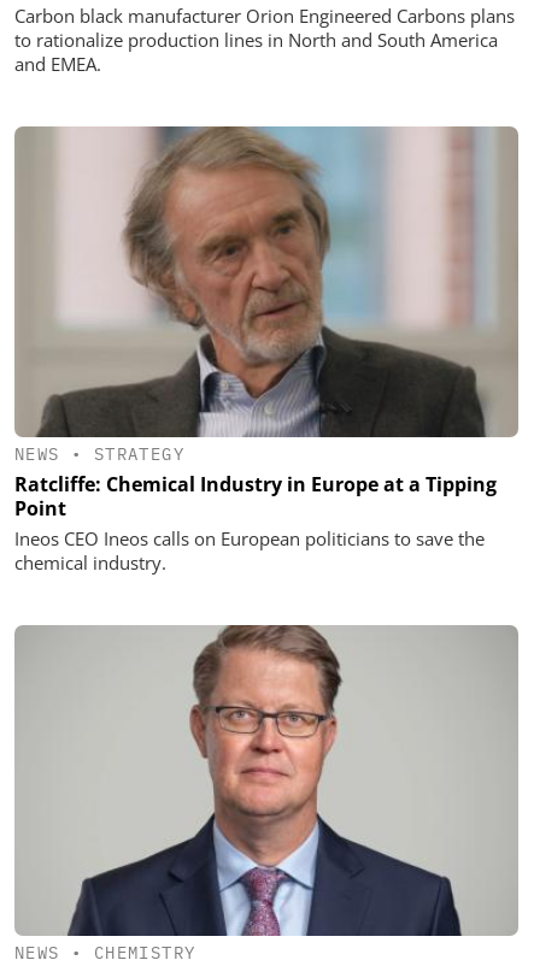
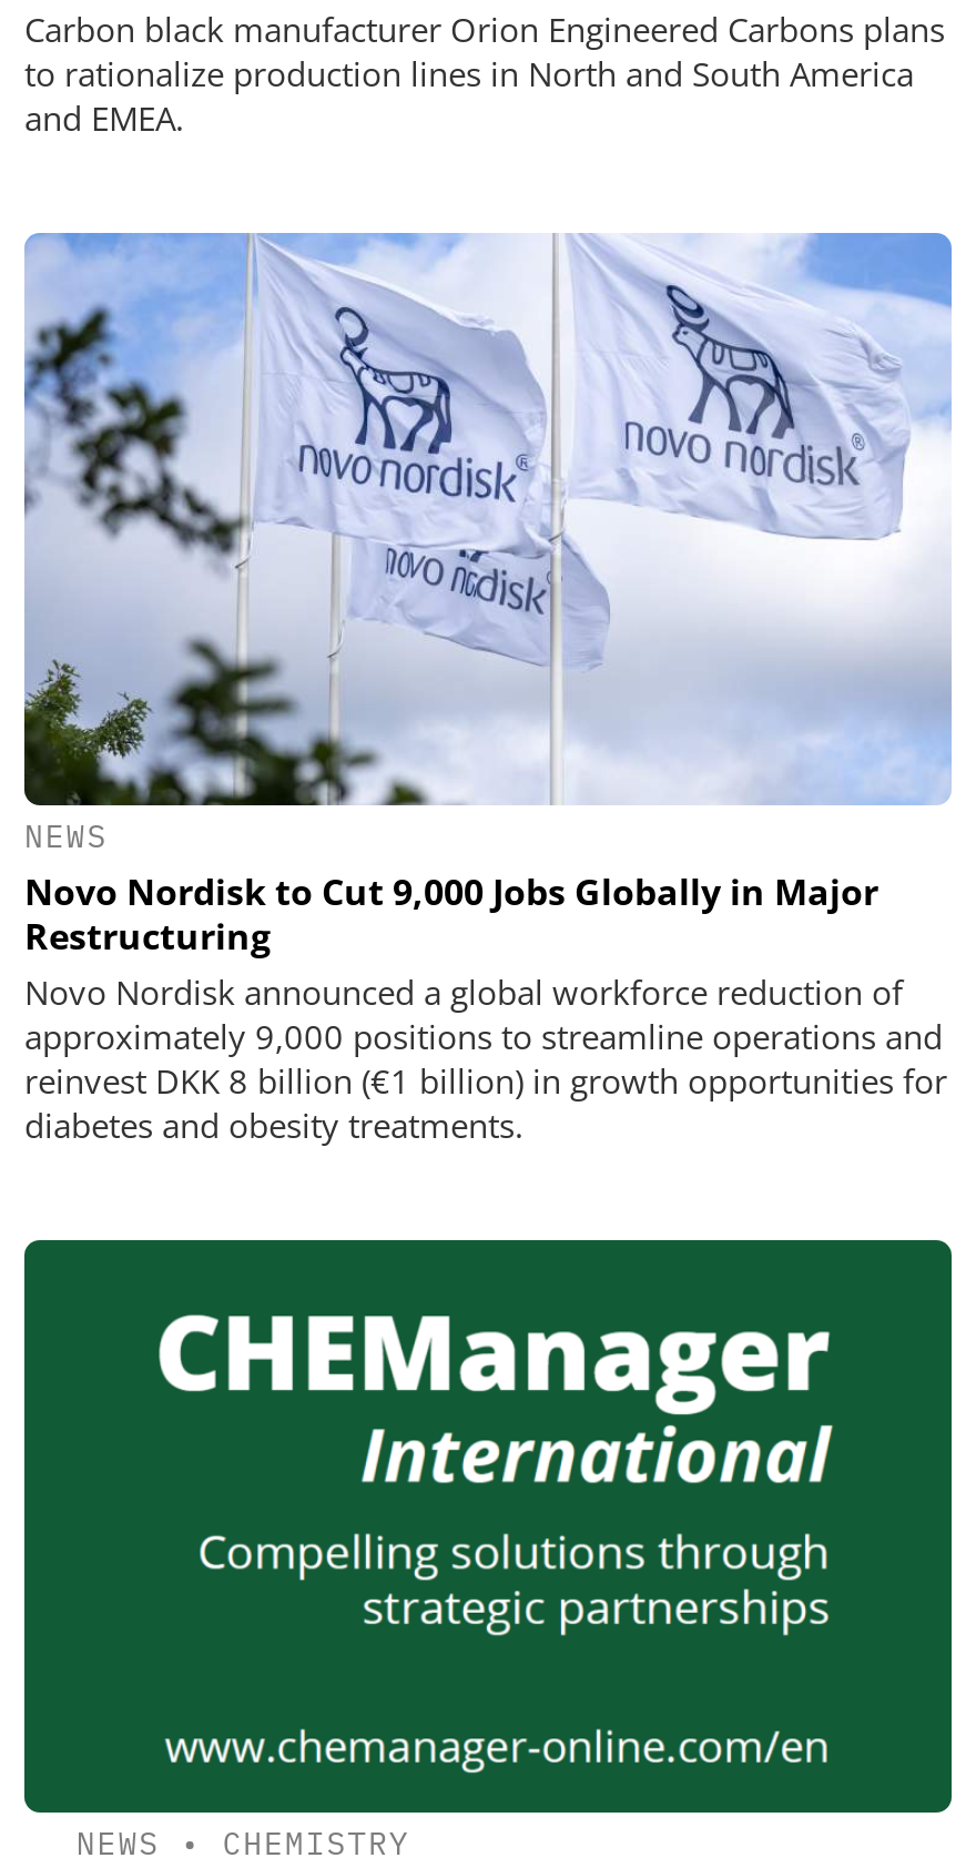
- [image]
- NEWS • STRATEGY
- Ratcliffe: Chemical Industry in Europe at a Tipping
- Point
- Ineos CEO Ineos calls on European politicians to save the
- chemical industry.
+ [image]
+ NEWS
+ Novo Nordisk to Cut 9,000 Jobs Globally in Major
+ Restructuring
+ Novo Nordisk announced a global workforce reduction of
+ approximately 9,000 positions to streamline operations and
+ reinvest DKK 8 billion (€1 billion) in growth opportunities for
+ diabetes and obesity treatments.

- [image]
+ [image]
